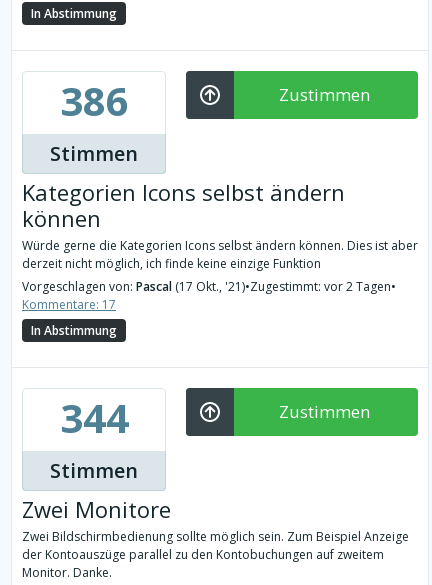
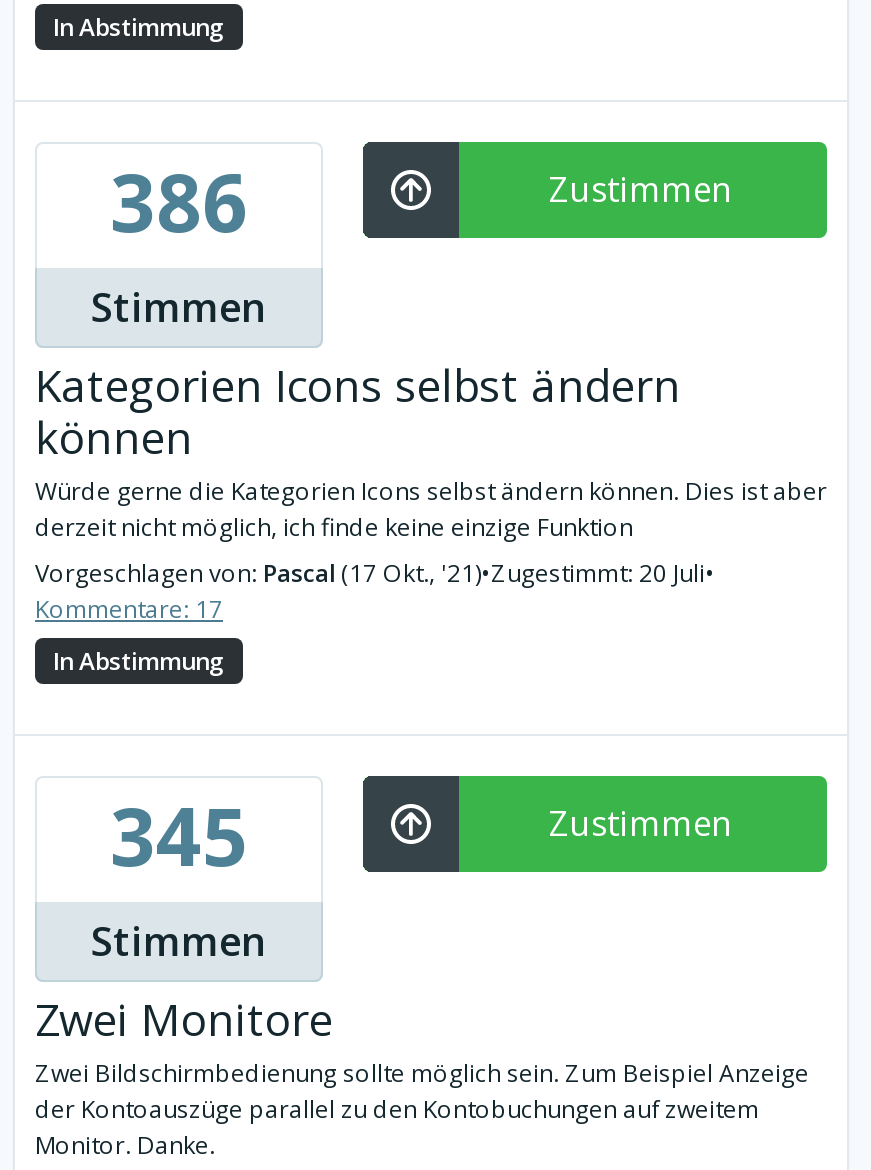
- Vorgeschlagen von: Pascal (17 Okt., '21) •Zugestimmt: vor 2 Tagen•
+ Vorgeschlagen von: Pascal (17 Okt., '21) •Zugestimmt: 20 Juli•

- 344
+ 345
